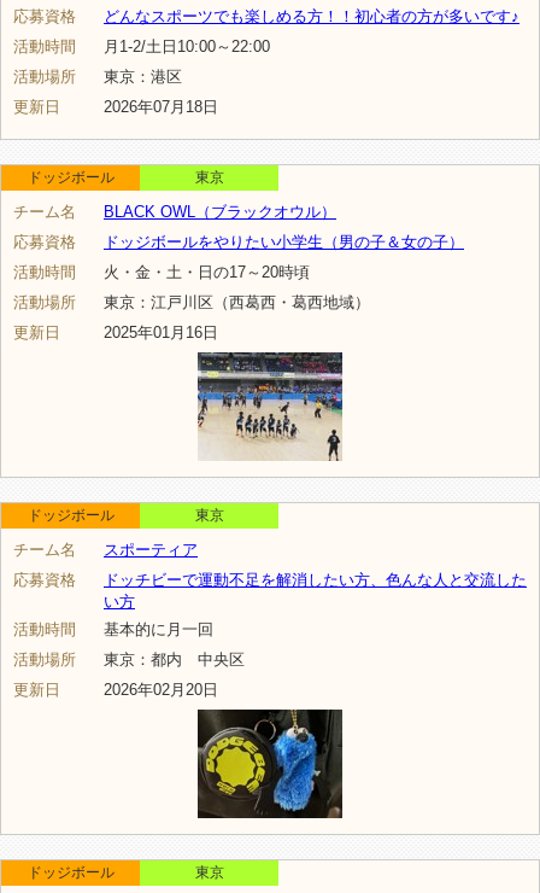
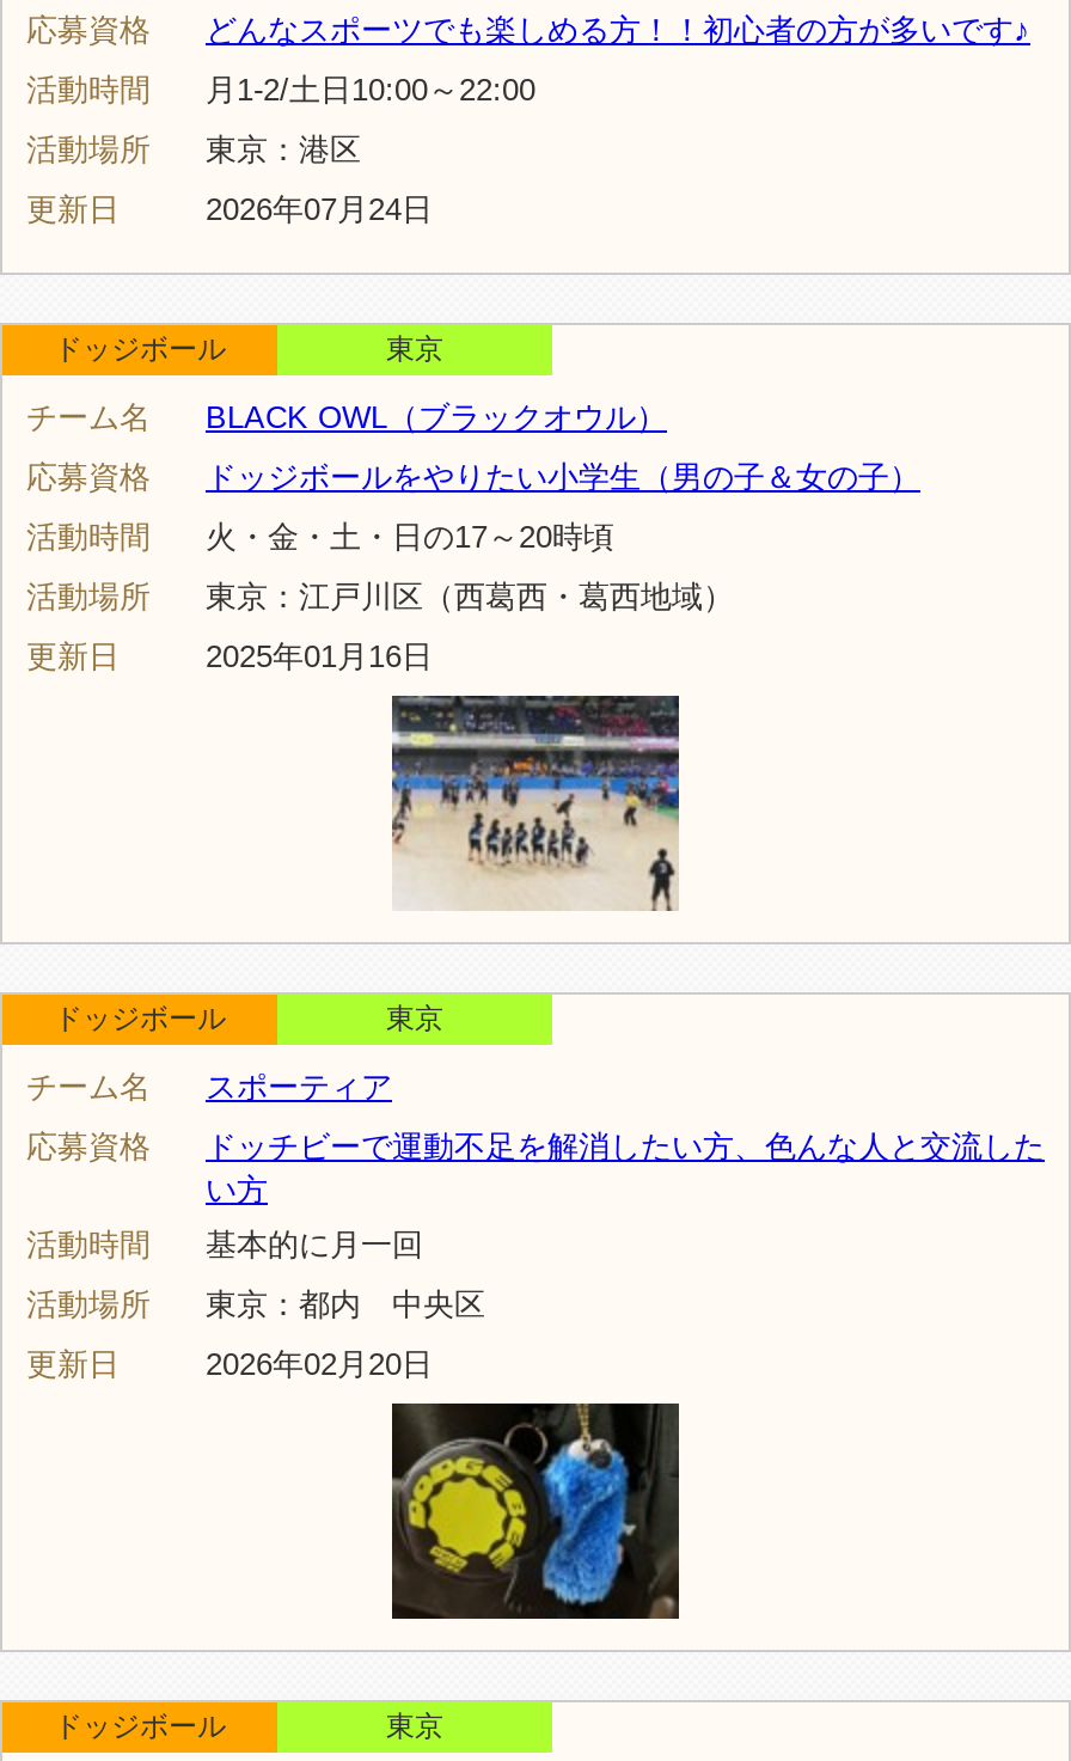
- 2026年07月18日
+ 2026年07月24日
